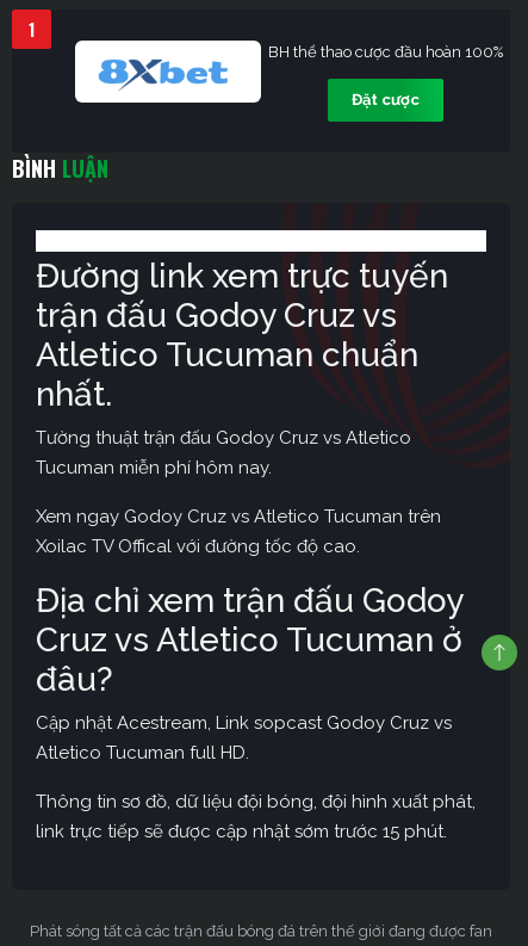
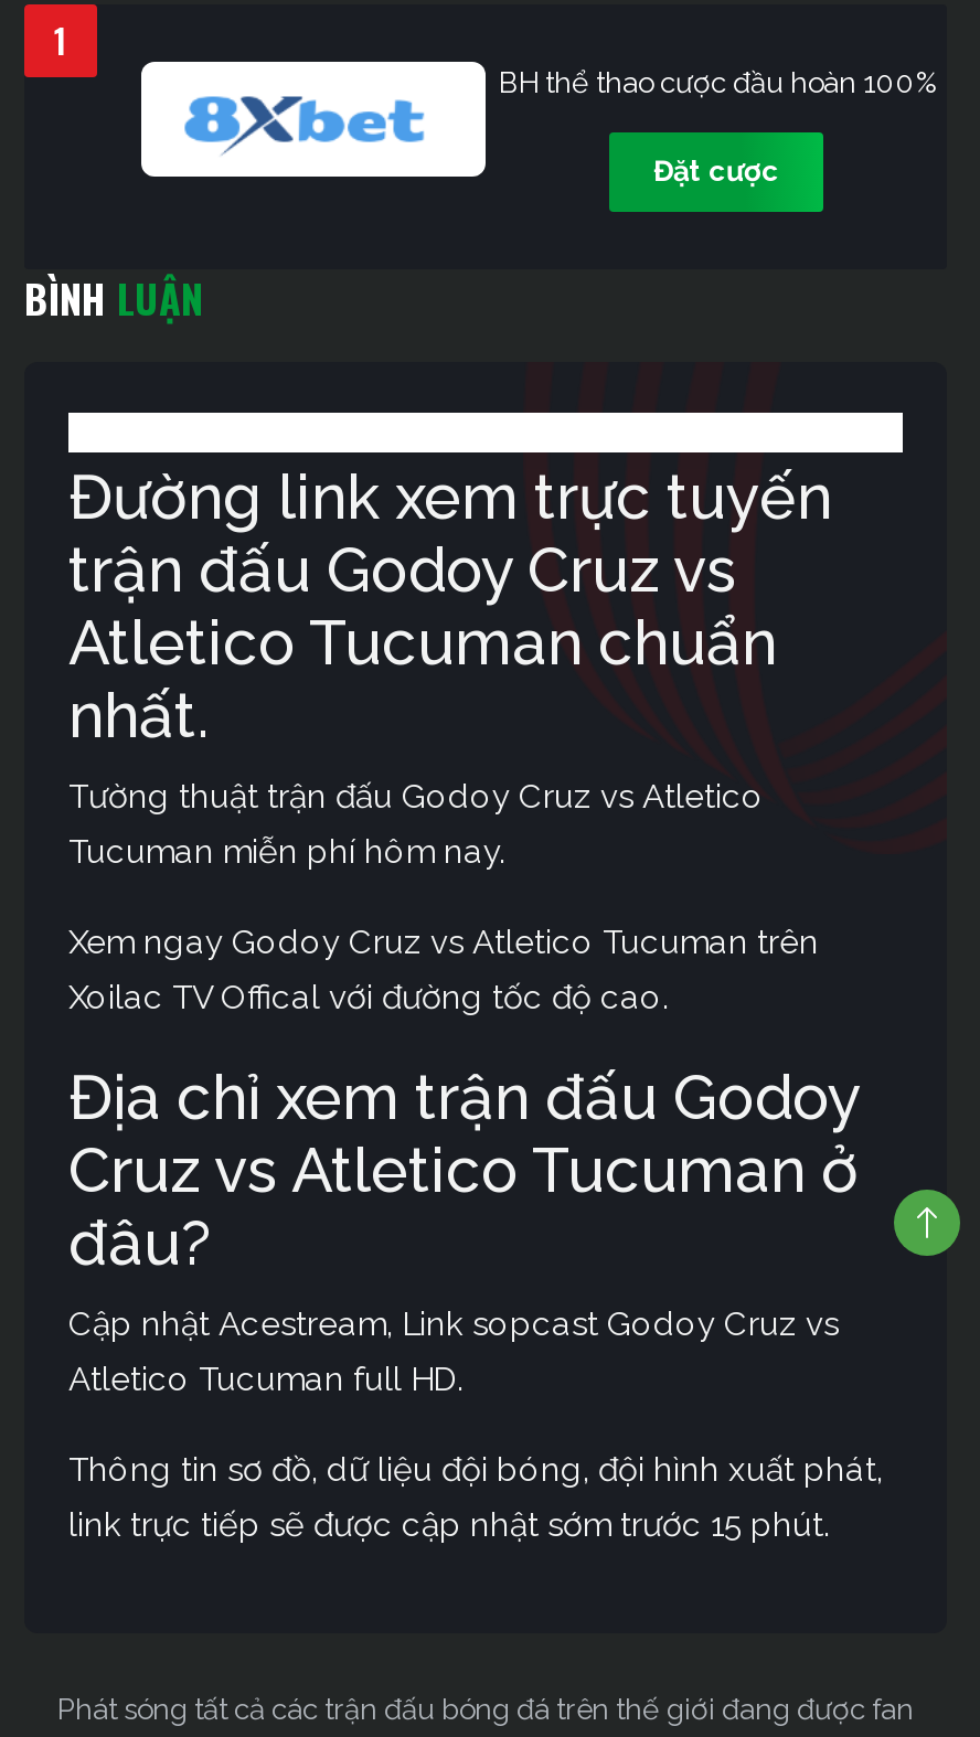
- [image]
+ [image]
